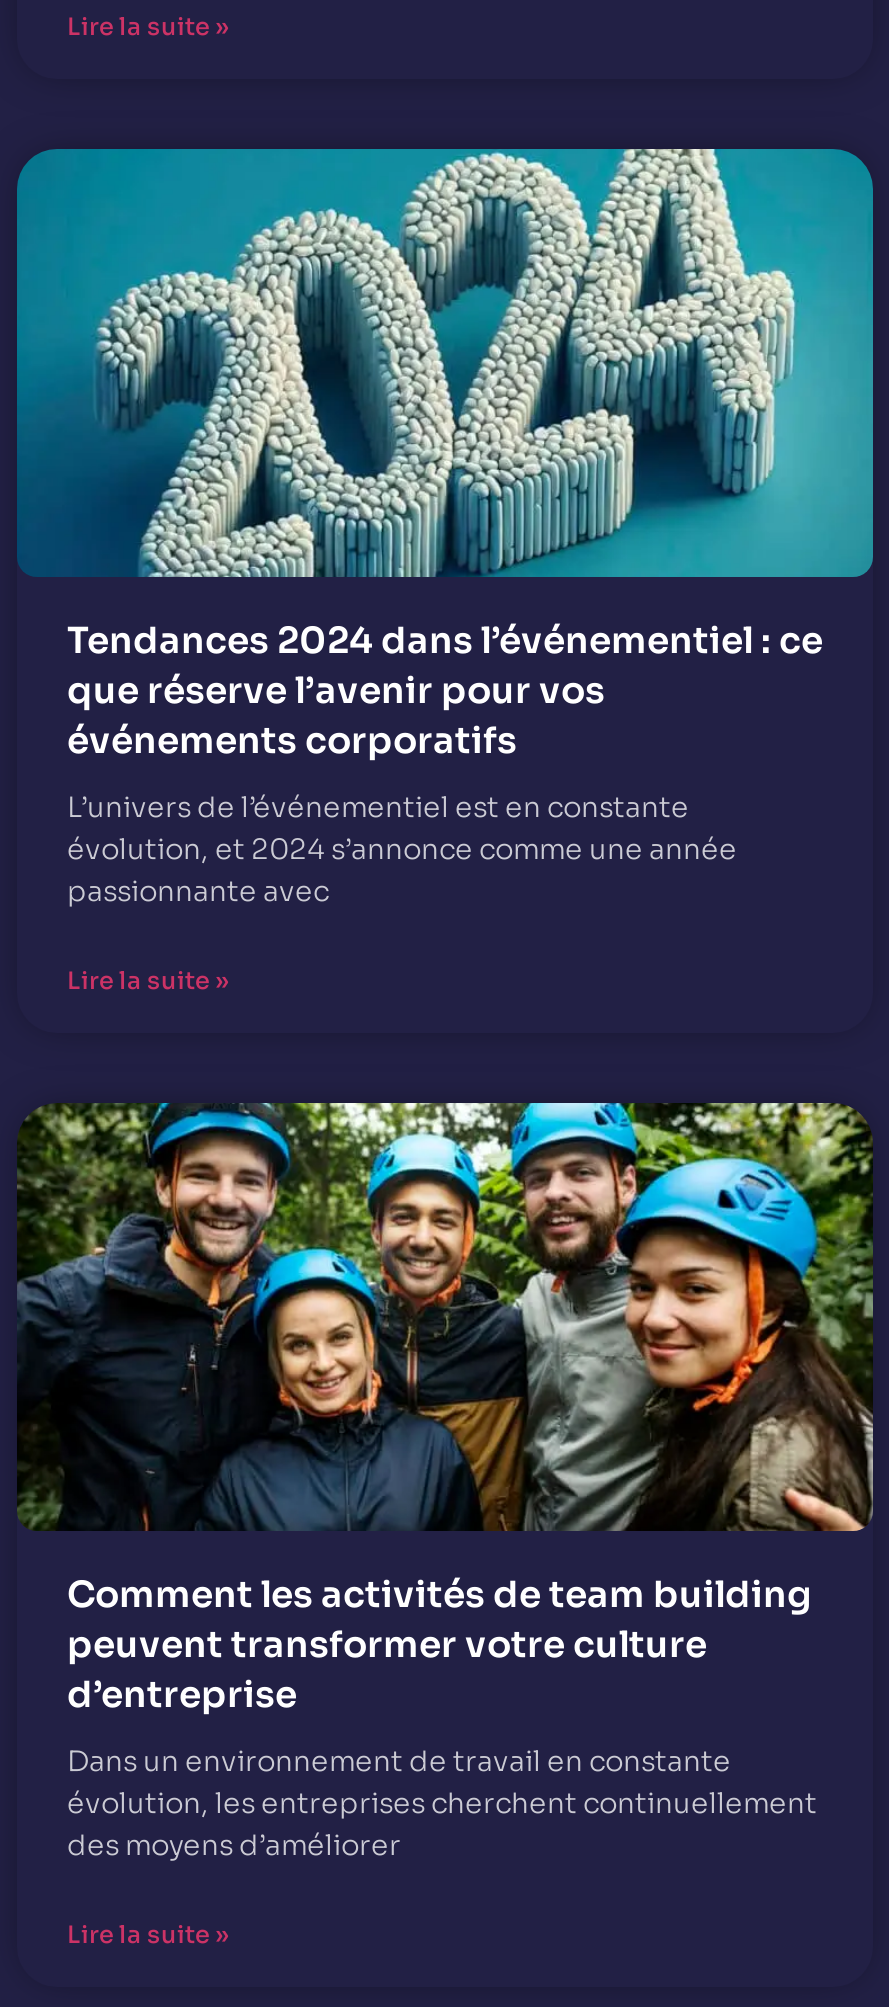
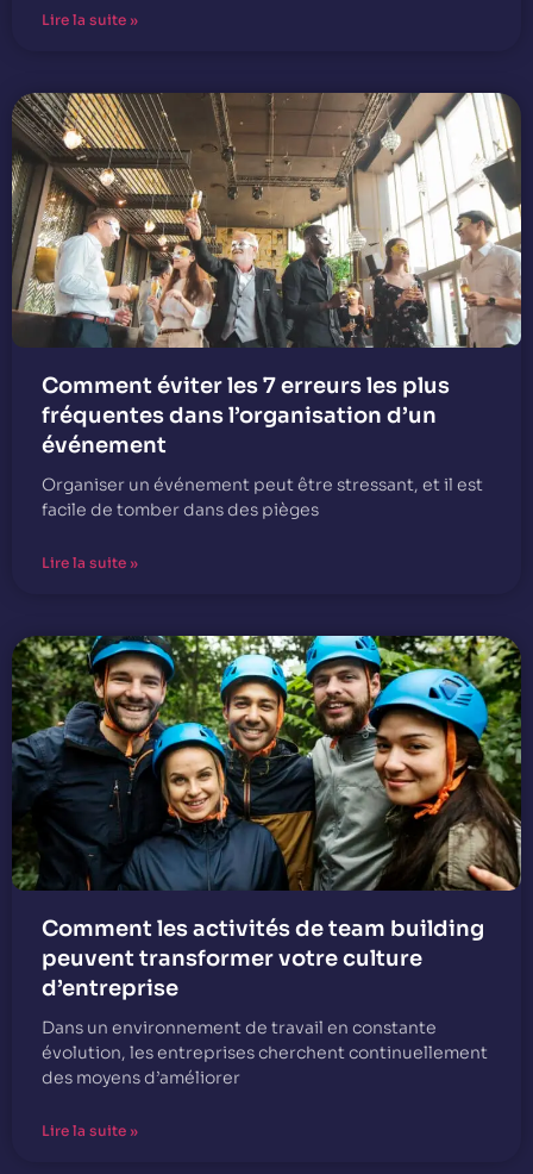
- [image]
- Tendances 2024 dans l’événementiel : ce
- que réserve l’avenir pour vos
- événements corporatifs
+ [image]
+ Comment éviter les 7 erreurs les plus
+ fréquentes dans l’organisation d’un
+ événement

- L’univers de l’événementiel est en constante
- évolution, et 2024 s’annonce comme une année
- passionnante avec
+ Organiser un événement peut être stressant, et il est
+ facile de tomber dans des pièges
